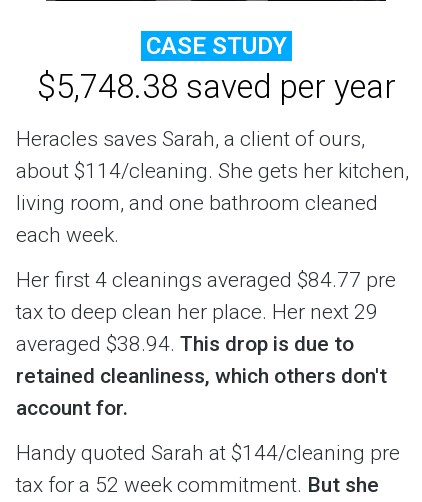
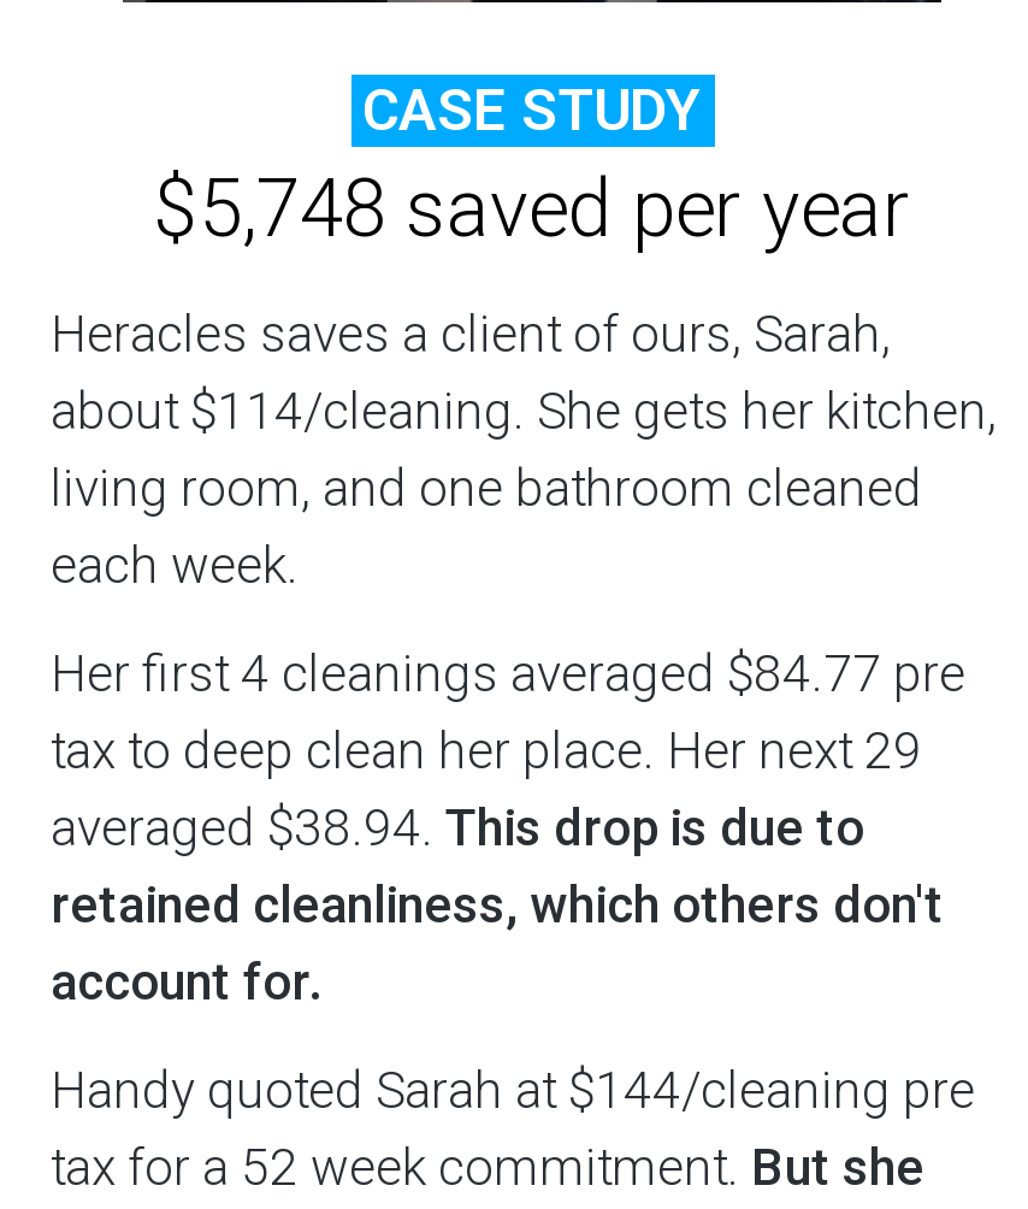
- $5,748.38 saved per year
+ $5,748 saved per year

- Heracles saves Sarah, a client of ours,
+ Heracles saves a client of ours, Sarah,
